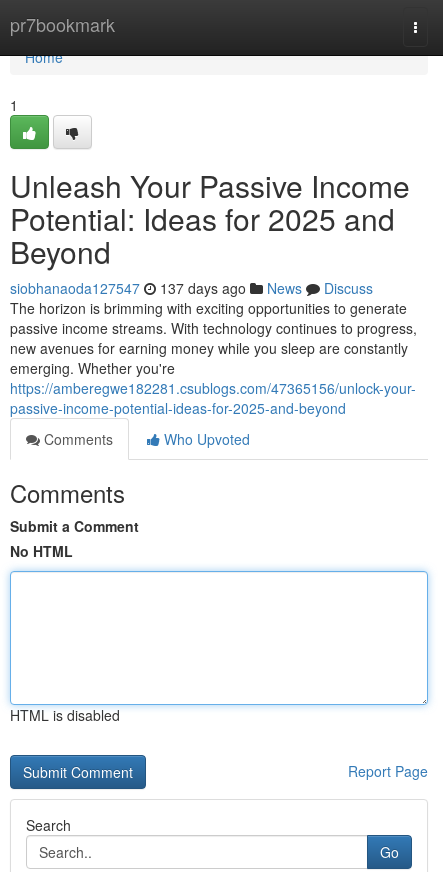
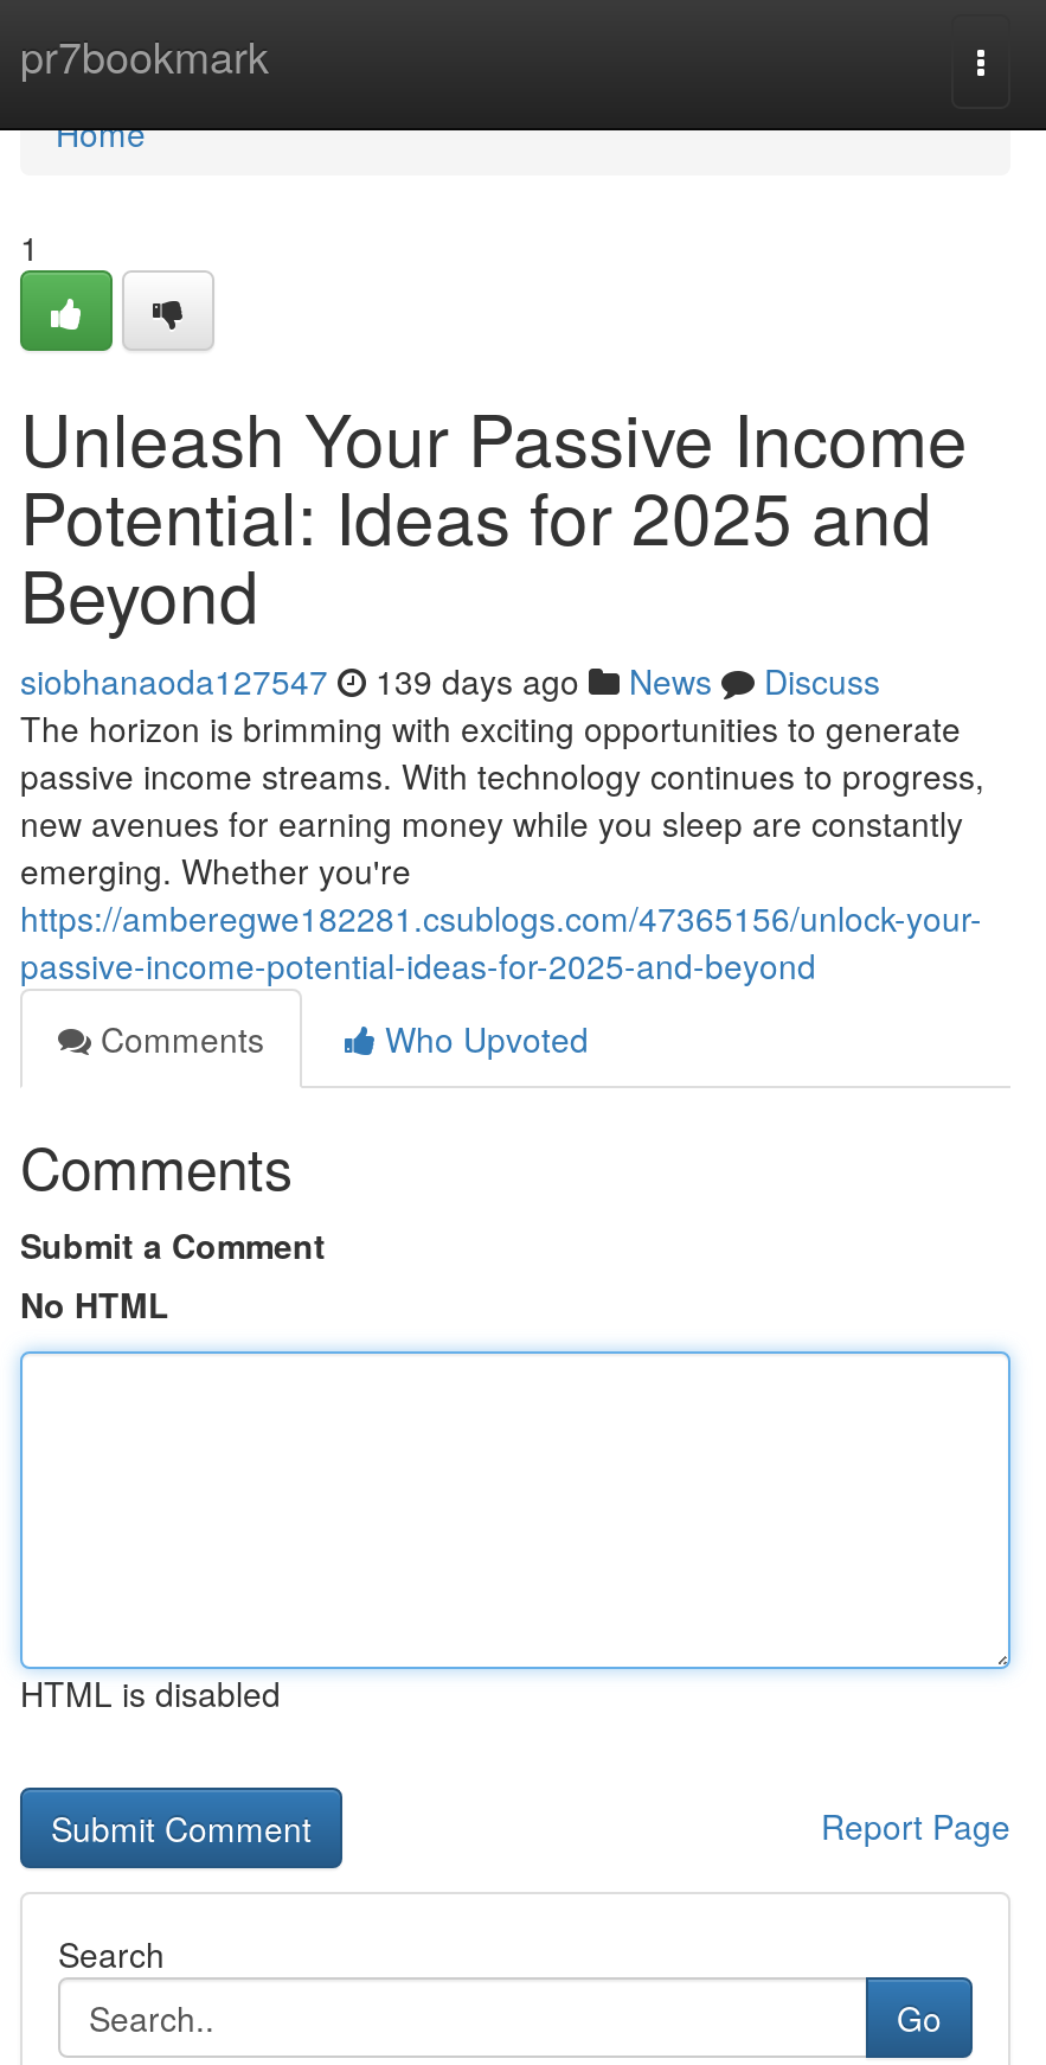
- siobhanaoda127547 137 days ago News Discuss
+ siobhanaoda127547 139 days ago News Discuss
